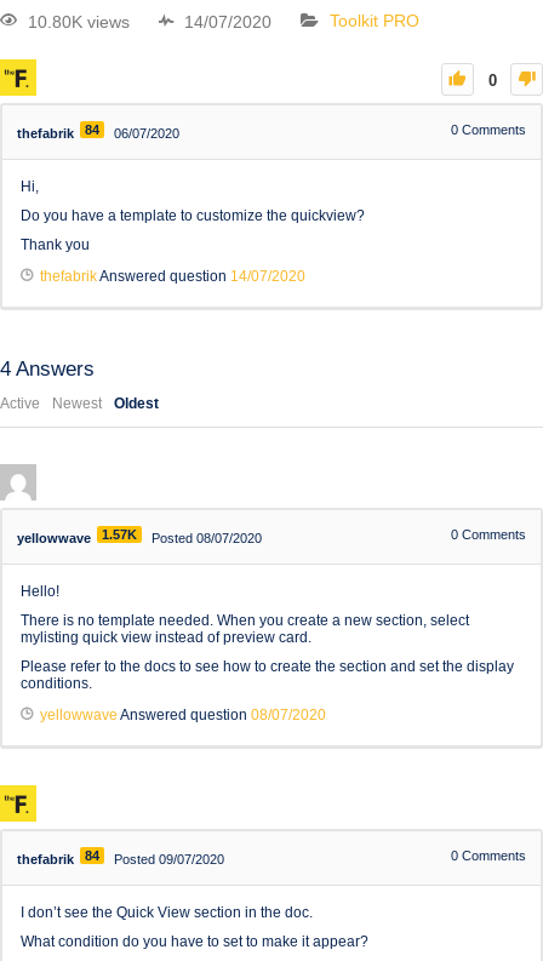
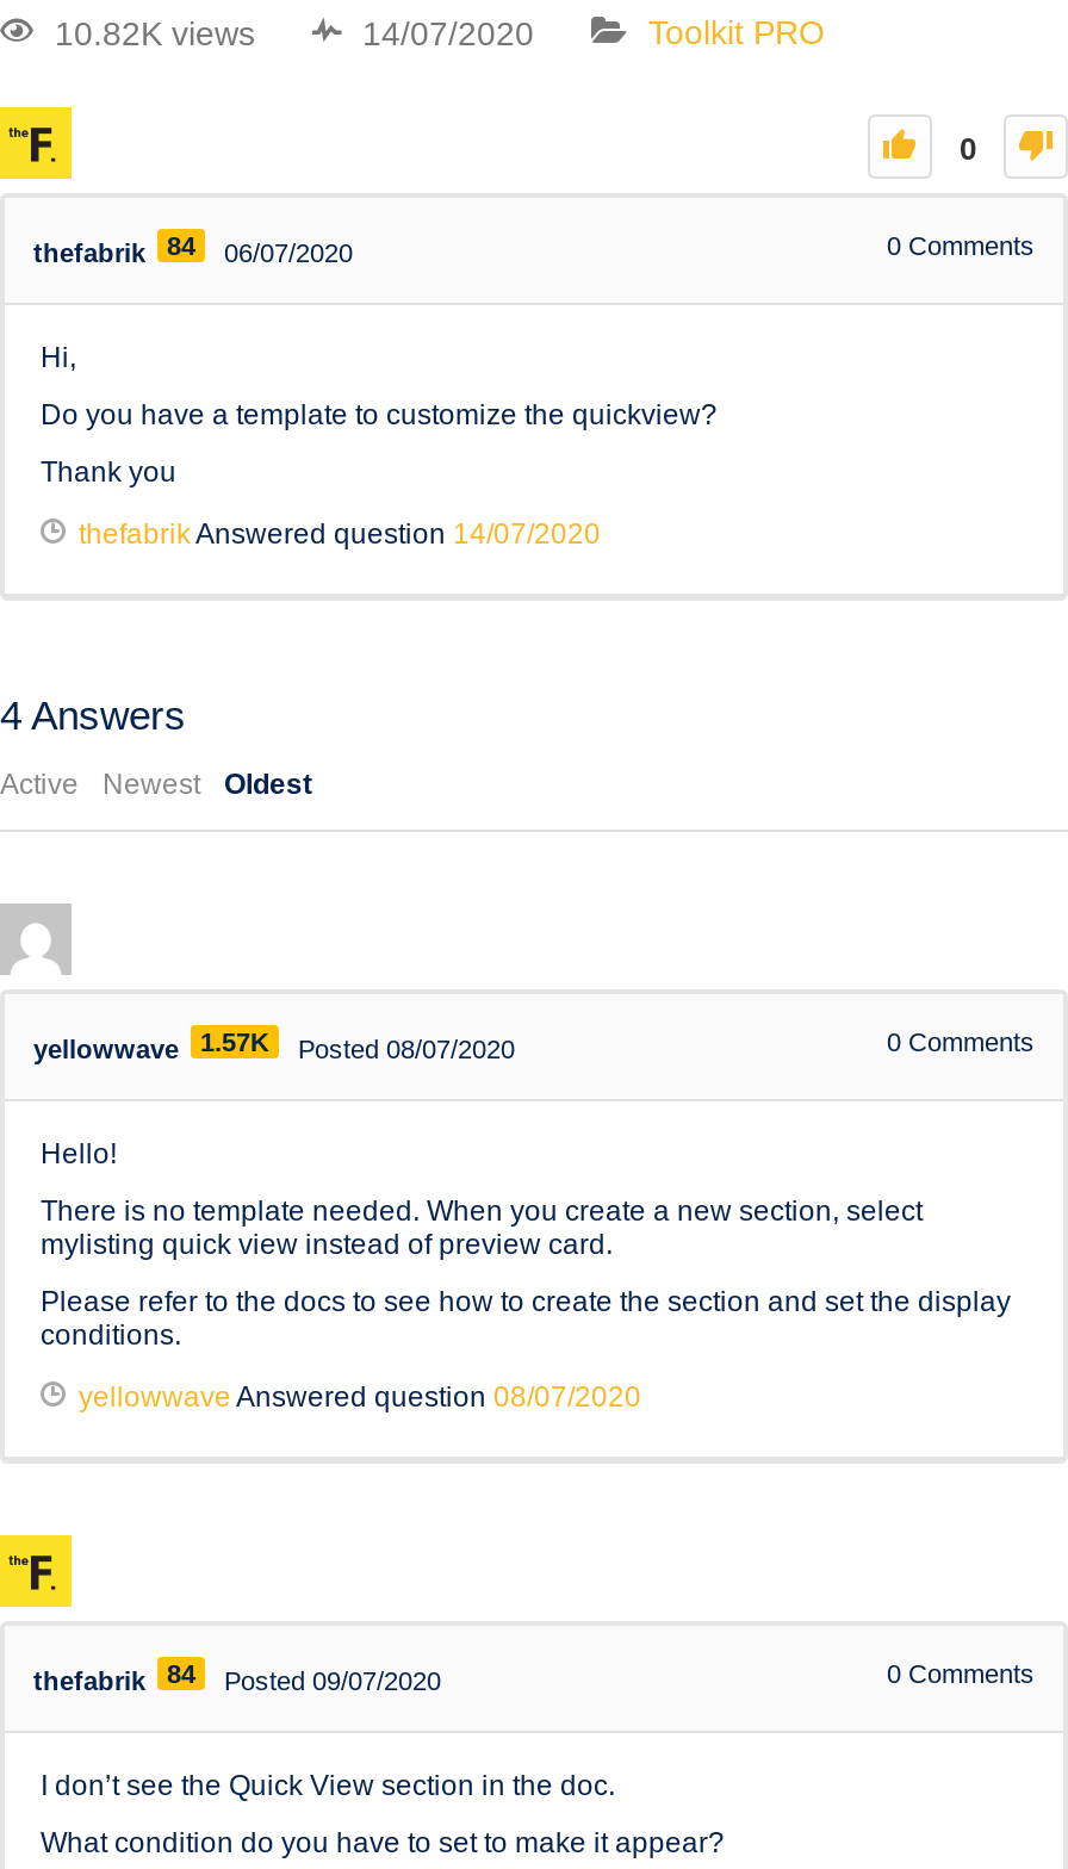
- 10.80K views
+ 10.82K views
